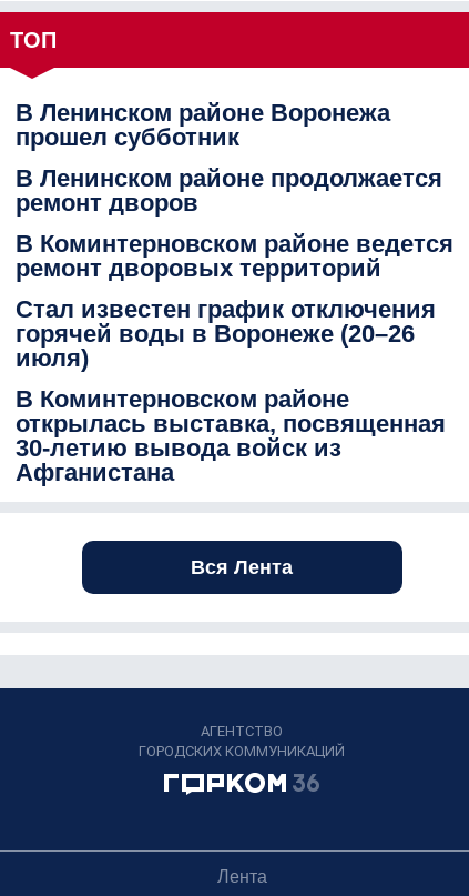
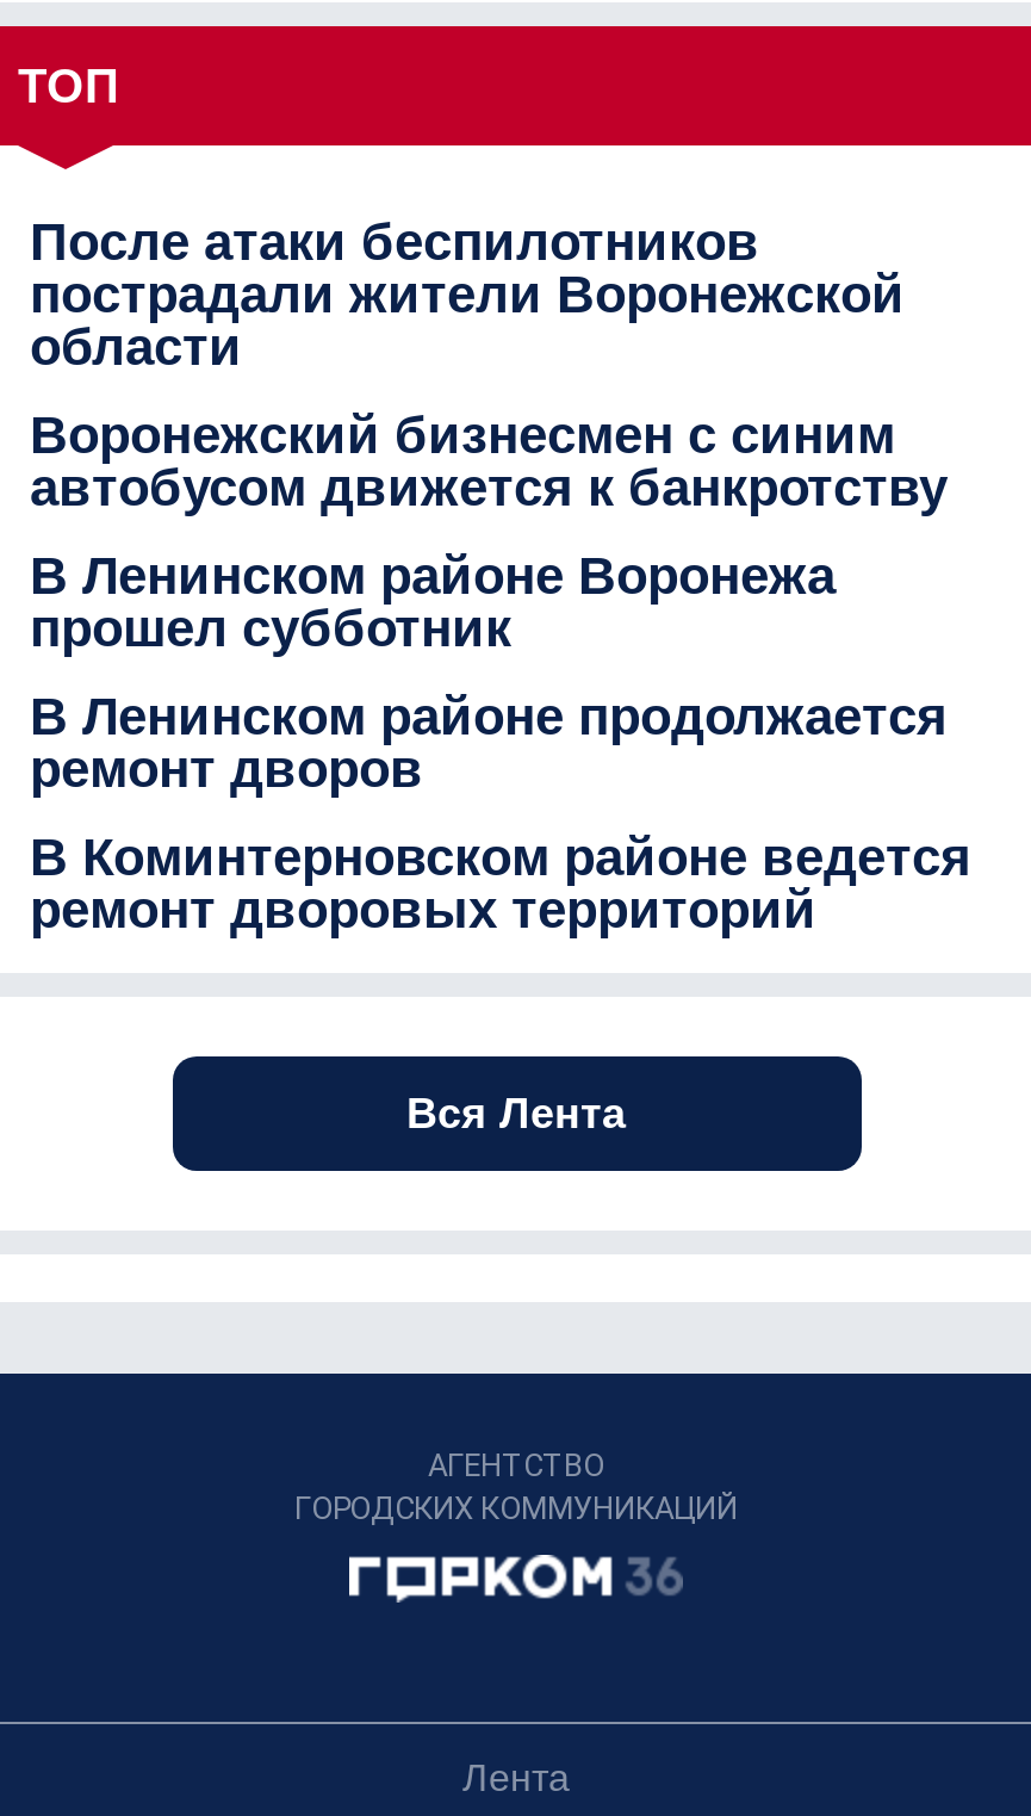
+ После атаки беспилотников
+ пострадали жители Воронежской
+ области
+ Воронежский бизнесмен с синим
+ автобусом движется к банкротству

moved down: В Ленинском районе Воронежа | прошел субботник | В Ленинском районе продолжается | ремонт дворов | В Коминтерновском районе ведется | ремонт дворовых территорий

- Стал известен график отключения
- горячей воды в Воронеже (20–26
- июля)
- В Коминтерновском районе
- открылась выставка, посвященная
- 30-летию вывода войск из
- Афганистана
